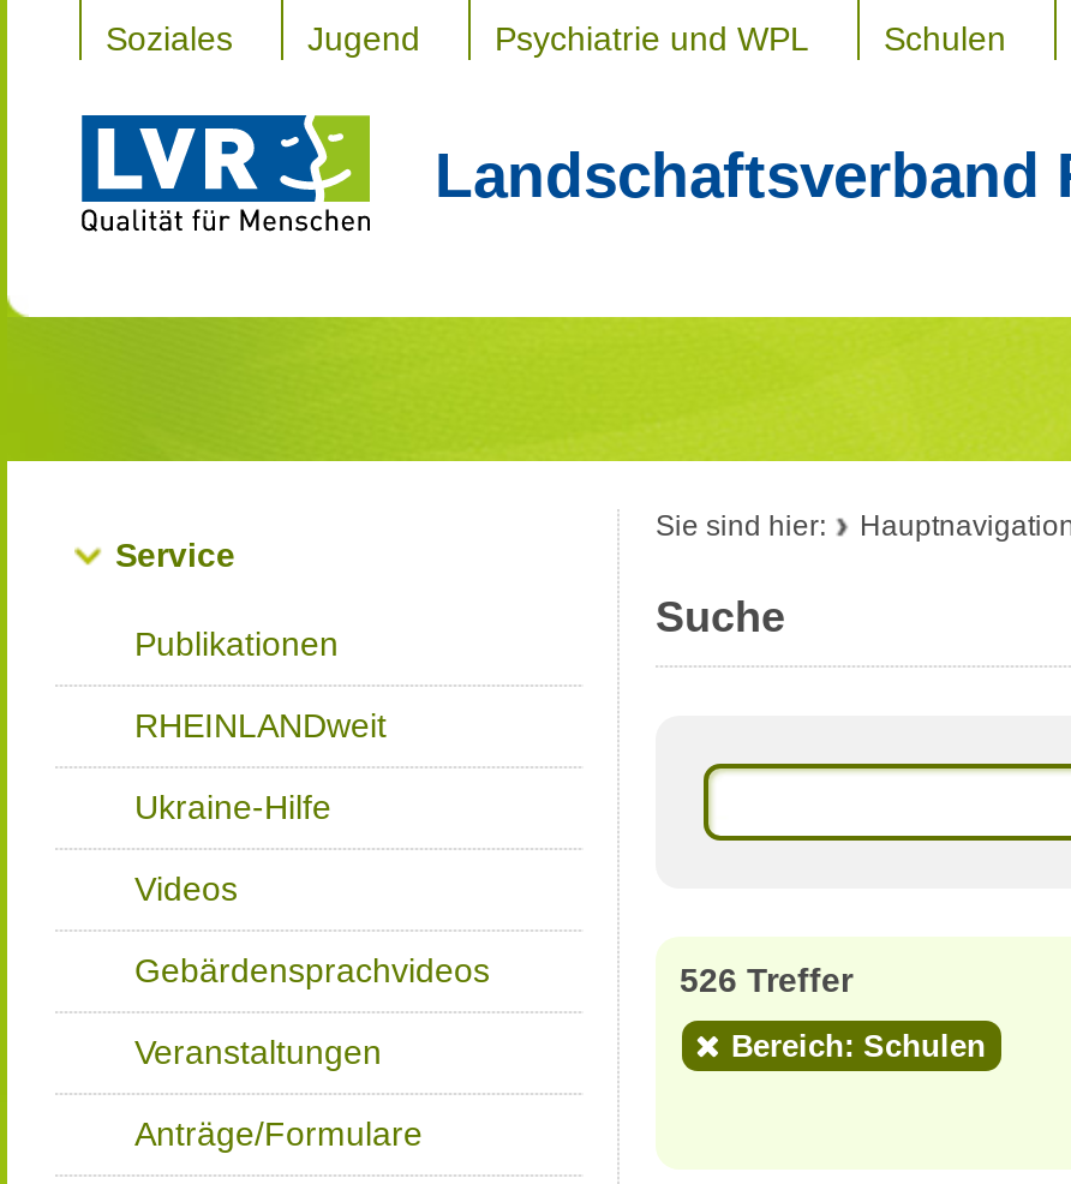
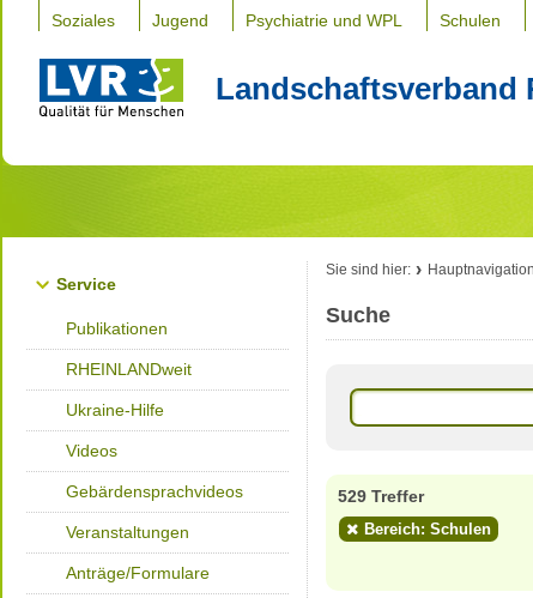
- 526 Treffer
+ 529 Treffer
